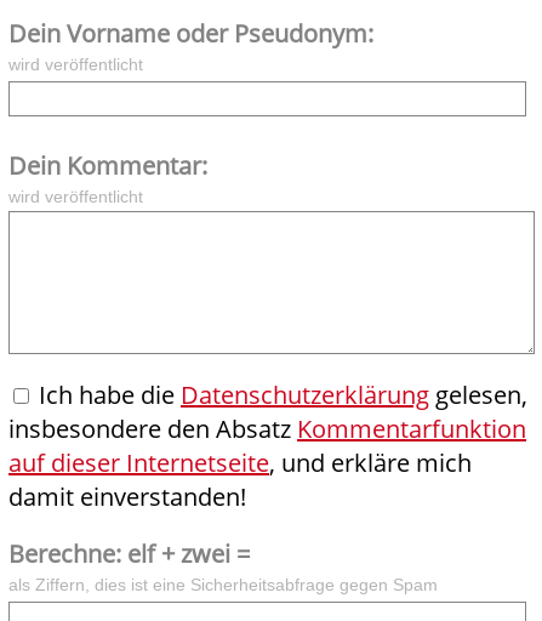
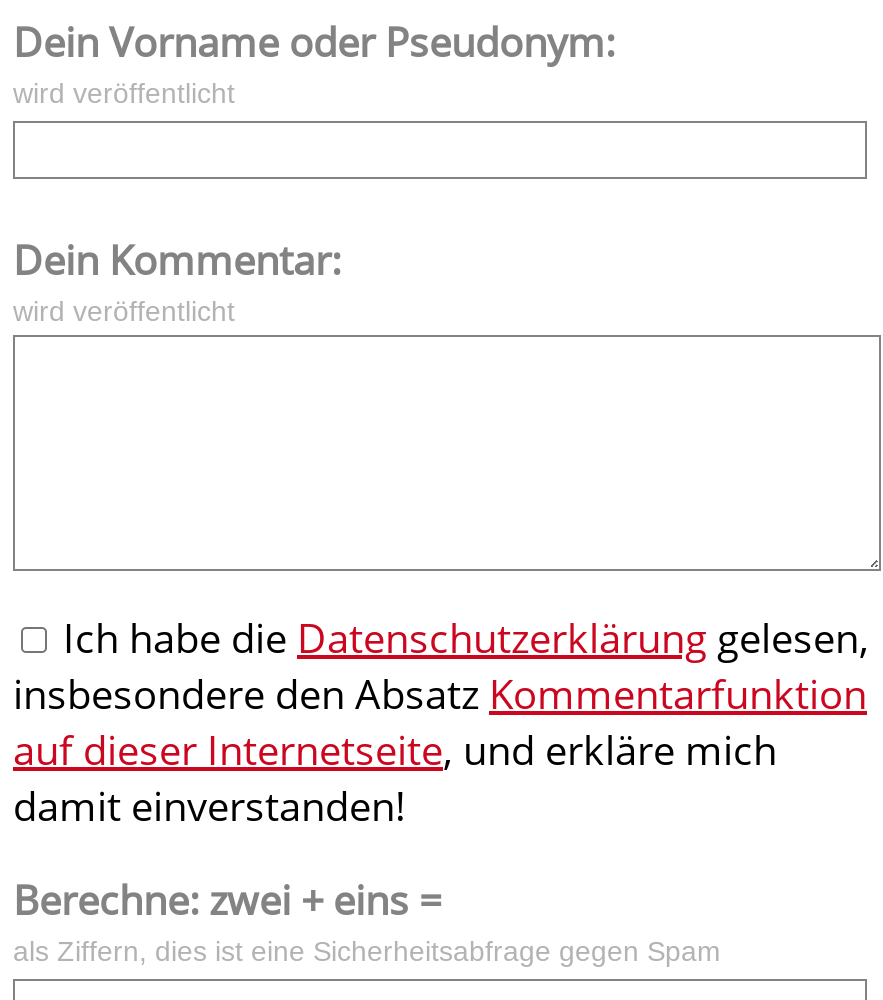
- Berechne: elf + zwei =
+ Berechne: zwei + eins =
